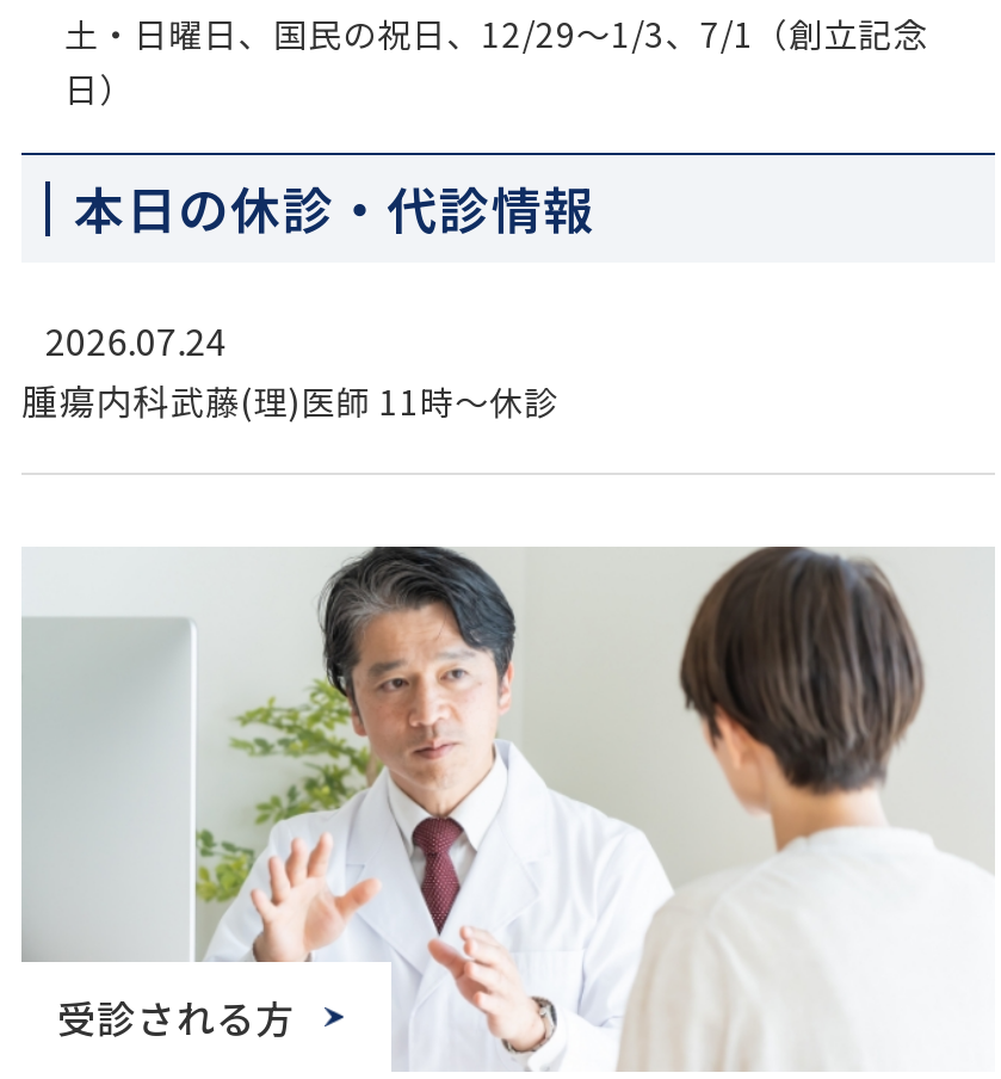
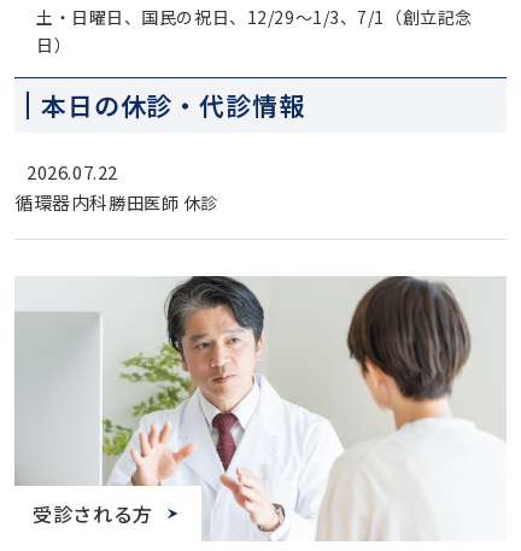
- 2026.07.24
- 腫瘍内科武藤(理)医師 11時～休診
+ 2026.07.22
+ 循環器内科勝田医師 休診
